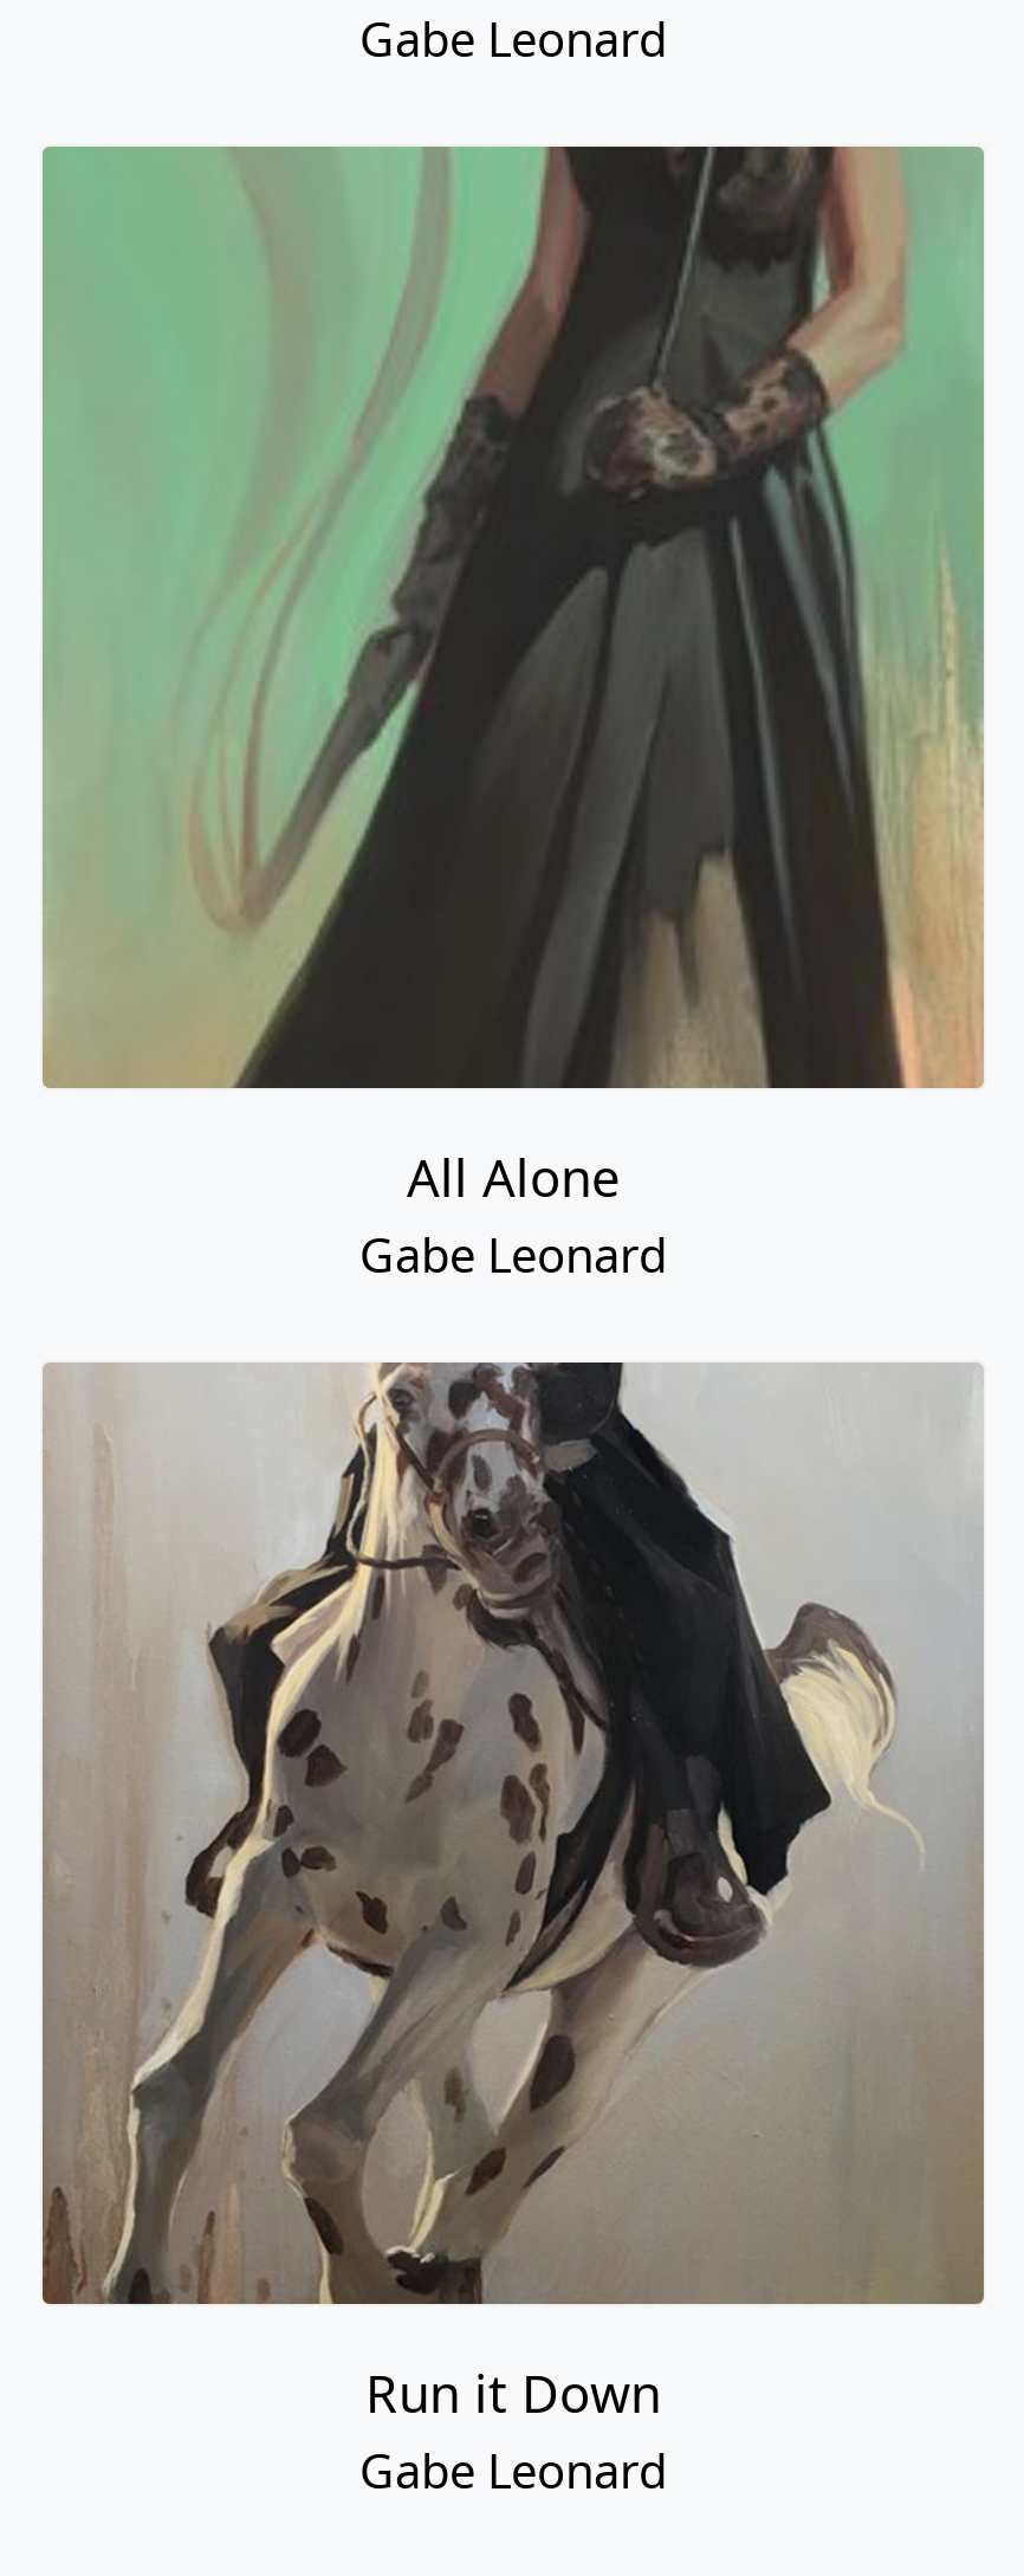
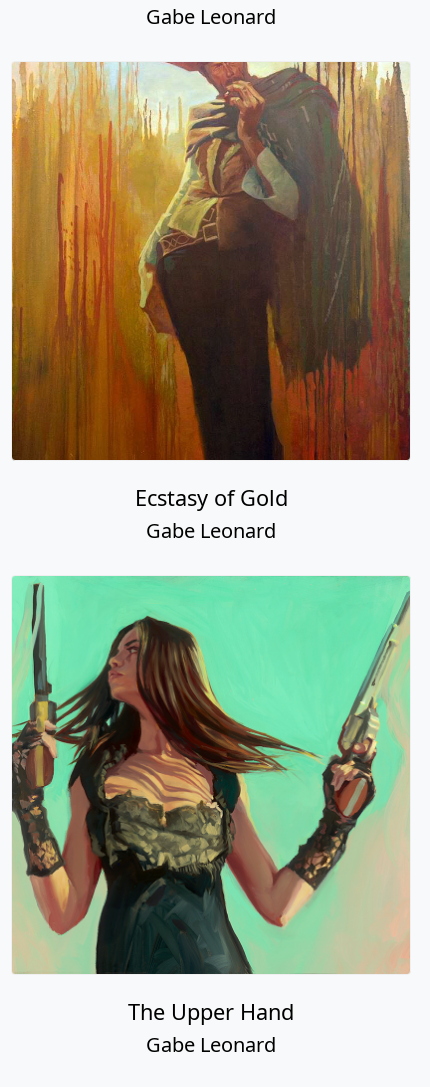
- [image]
- All Alone
+ [image]
+ Ecstasy of Gold

- [image]
- Run it Down
+ [image]
+ The Upper Hand
